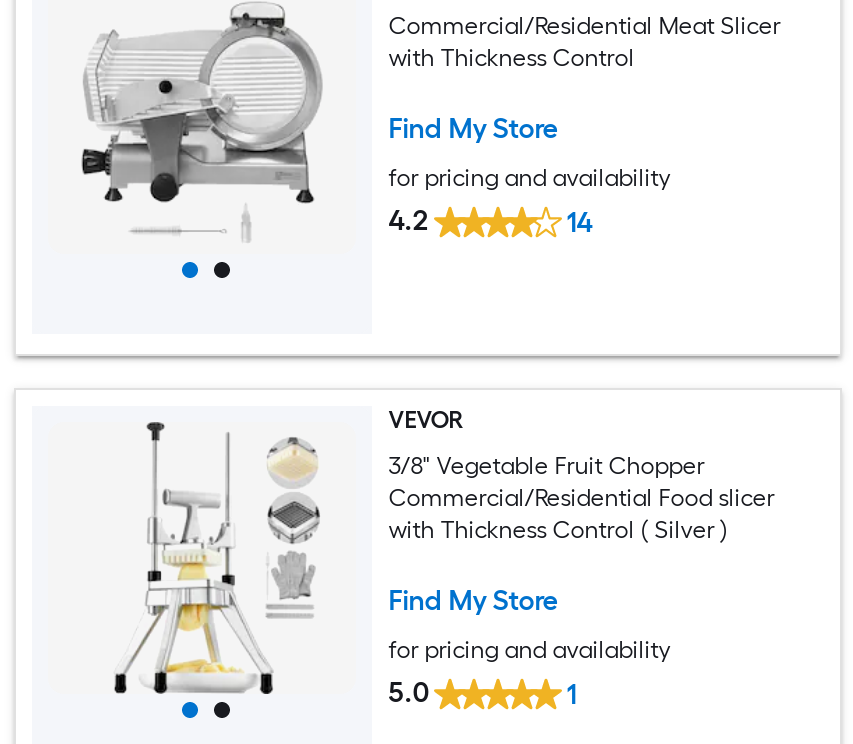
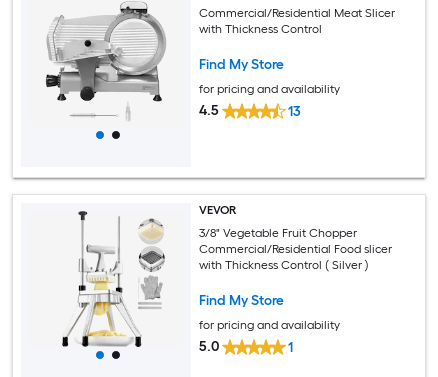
- 4.2
+ 4.5

- 14
+ 13
